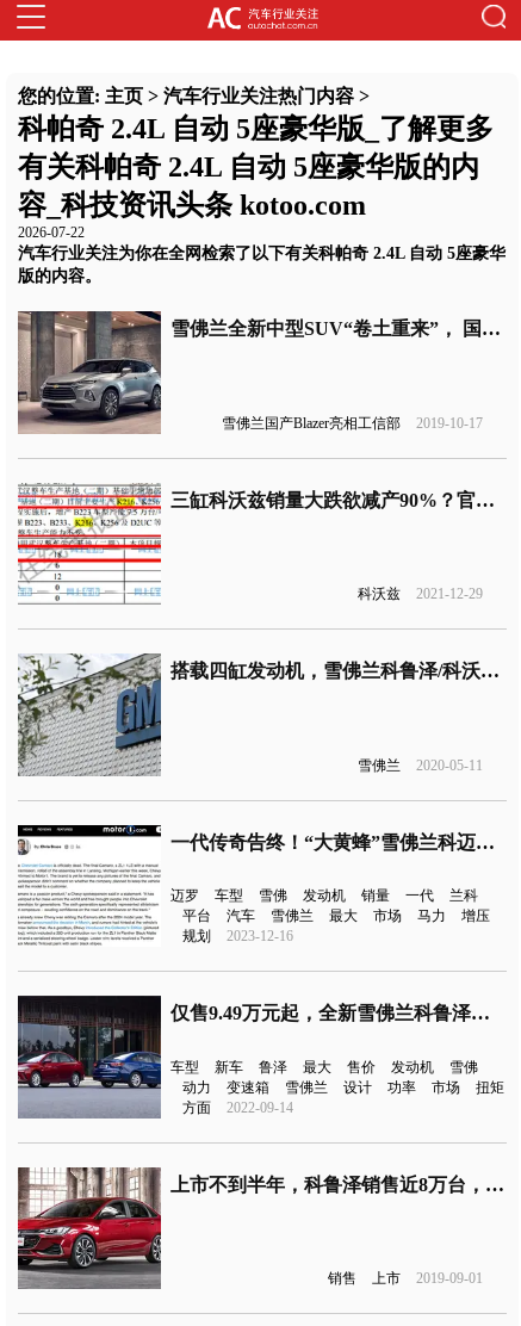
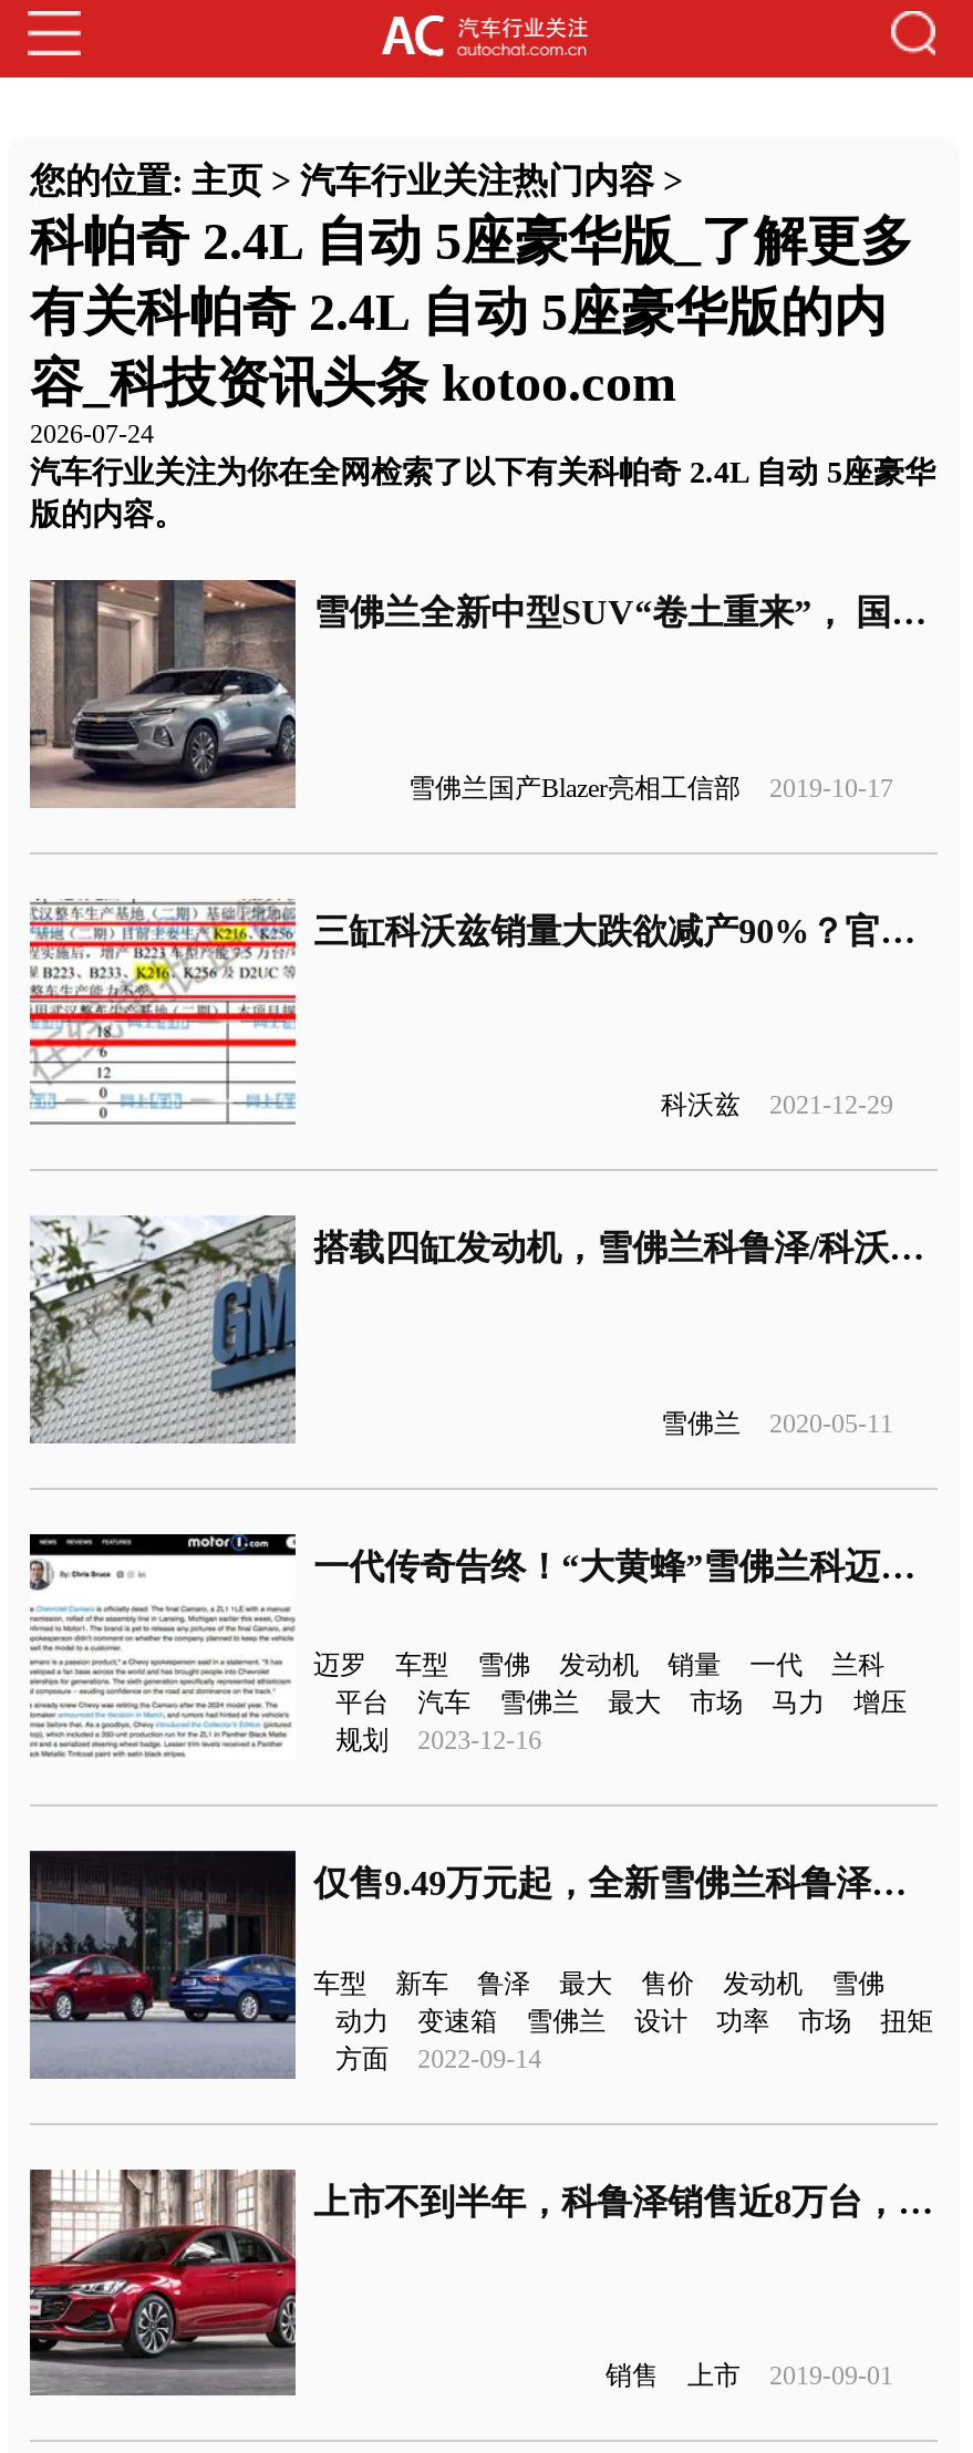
- 2026-07-22
+ 2026-07-24
